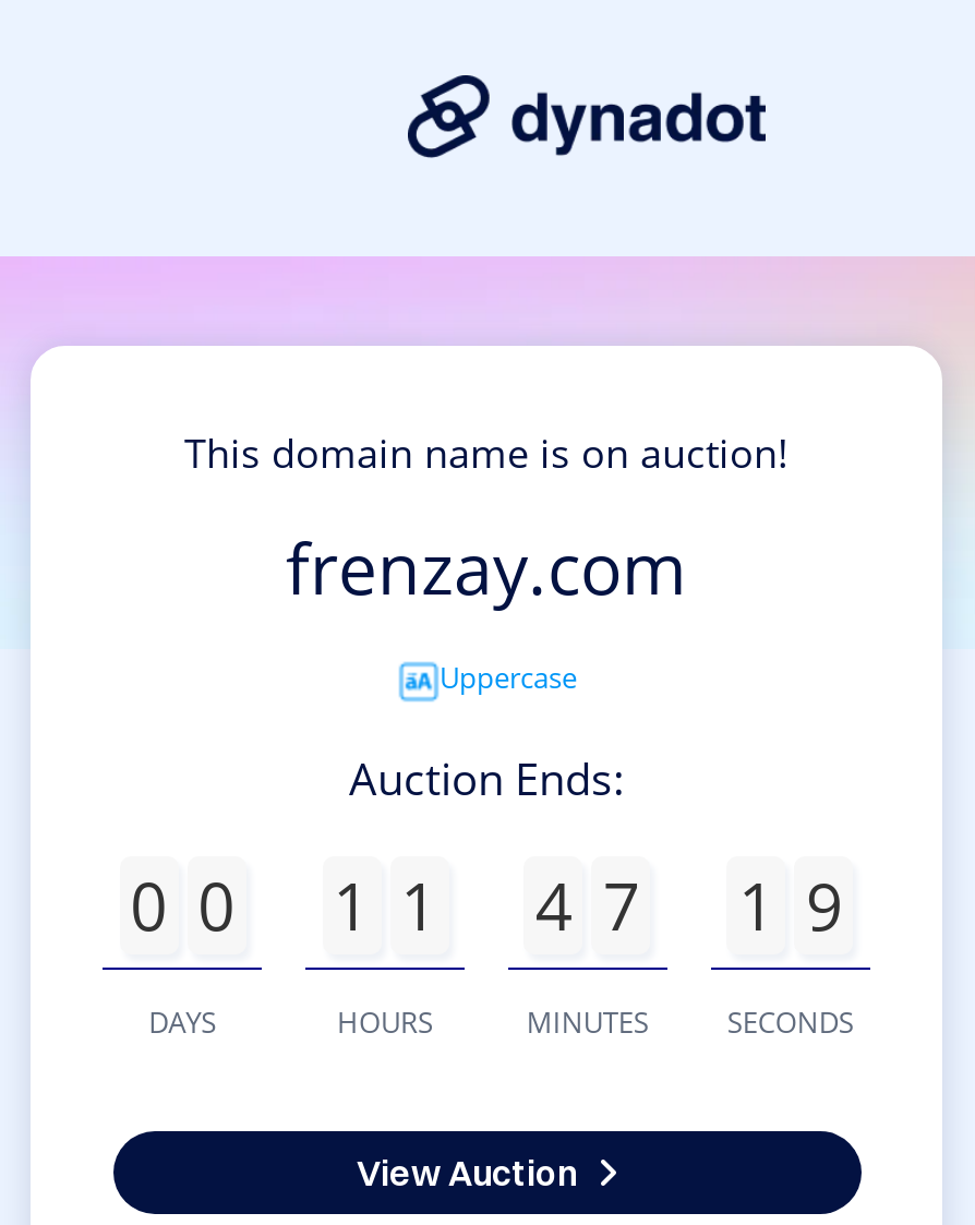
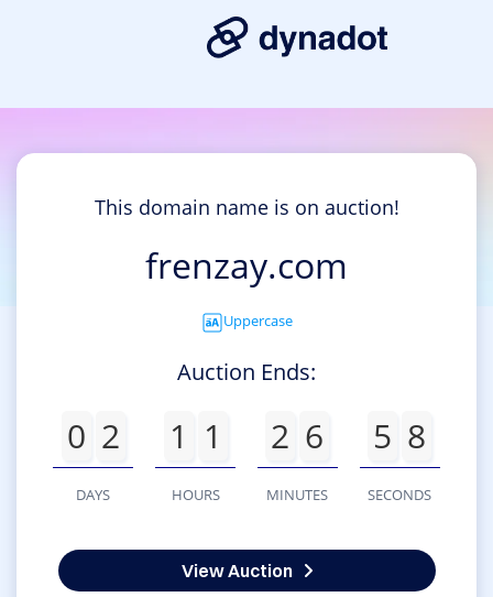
- 0 0
+ 0 2

- 4 7
+ 2 6

- 1 9
+ 5 8
